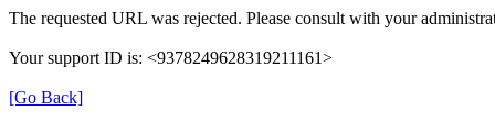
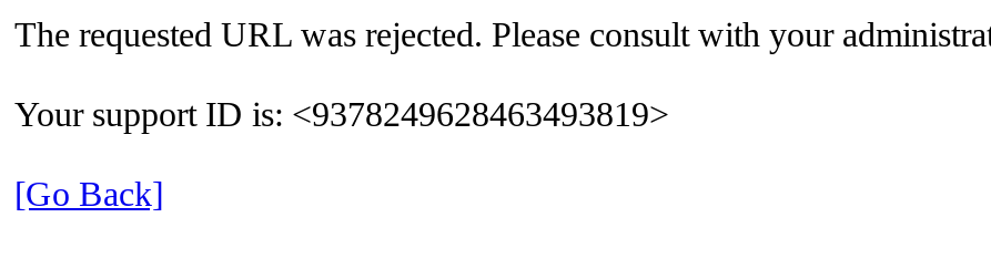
- Your support ID is: <9378249628319211161>
+ Your support ID is: <9378249628463493819>
